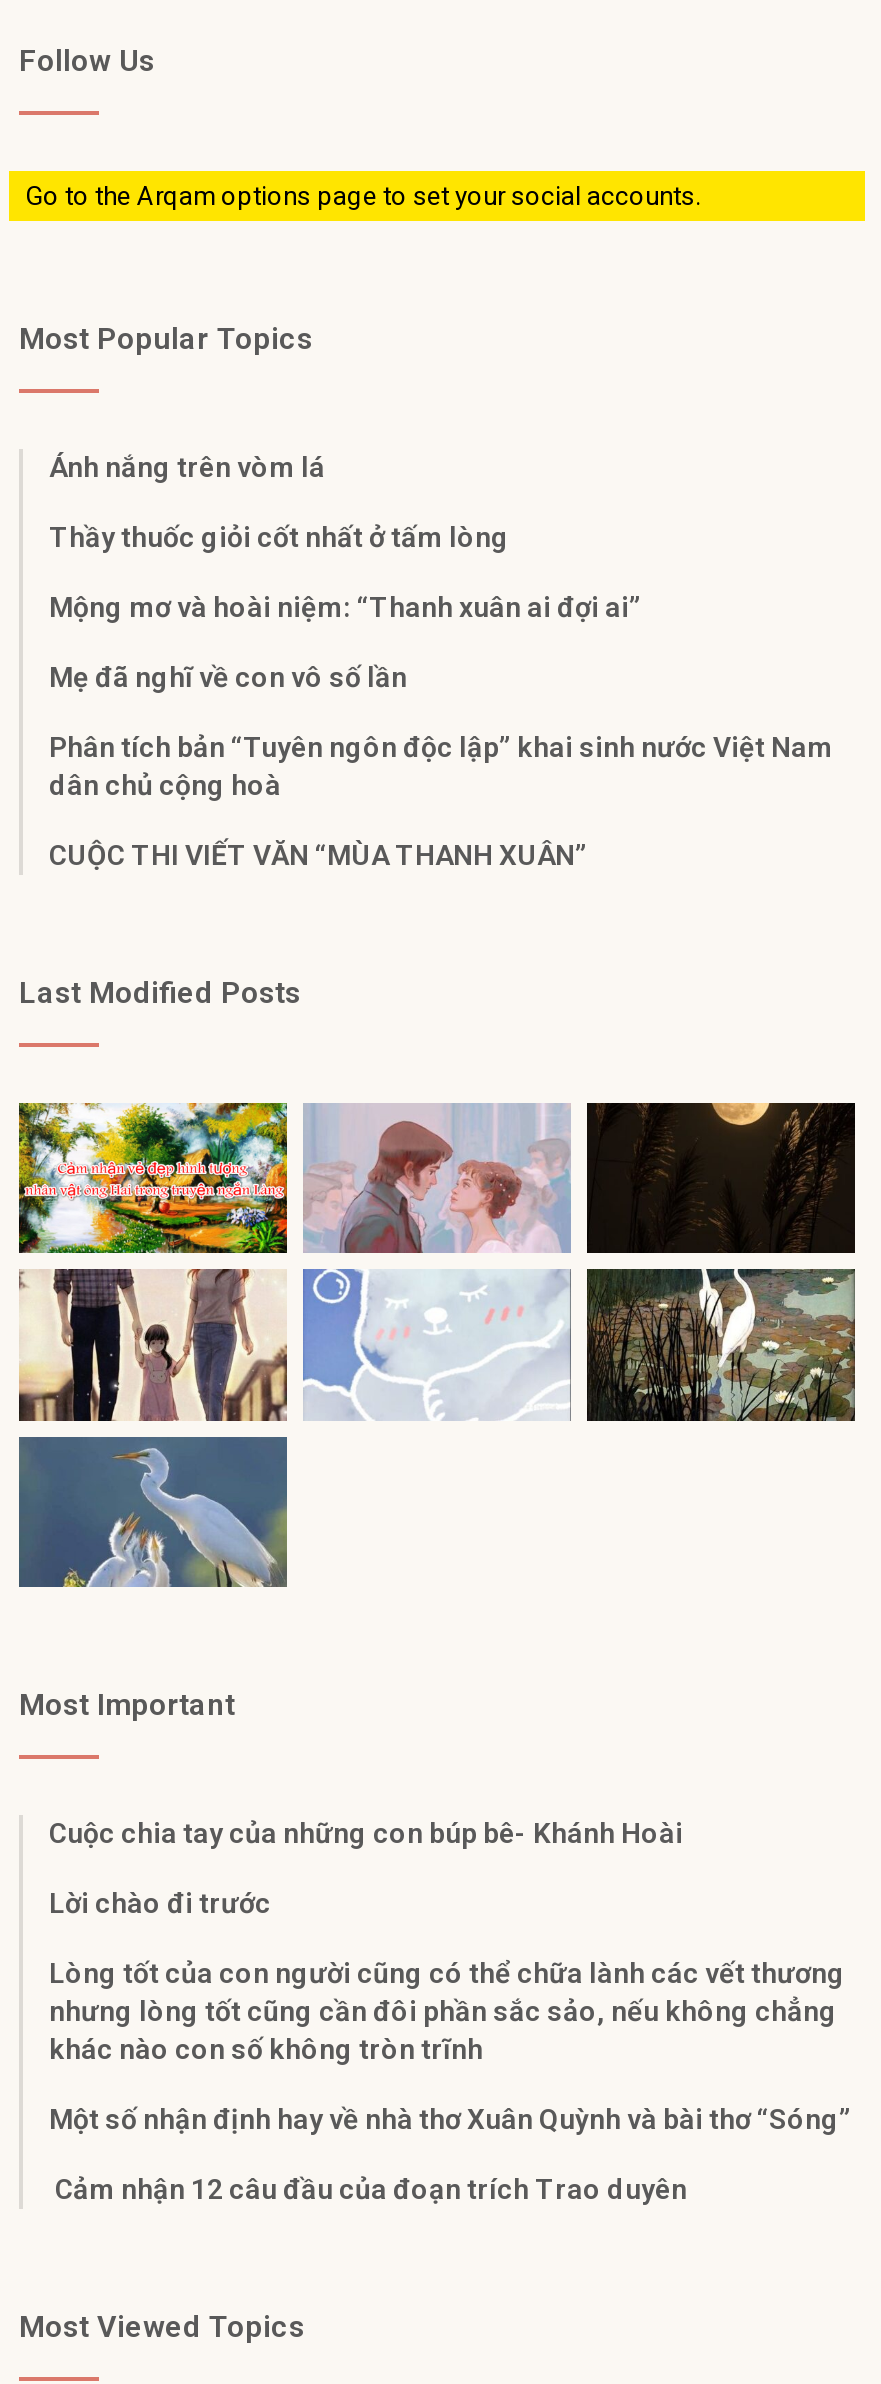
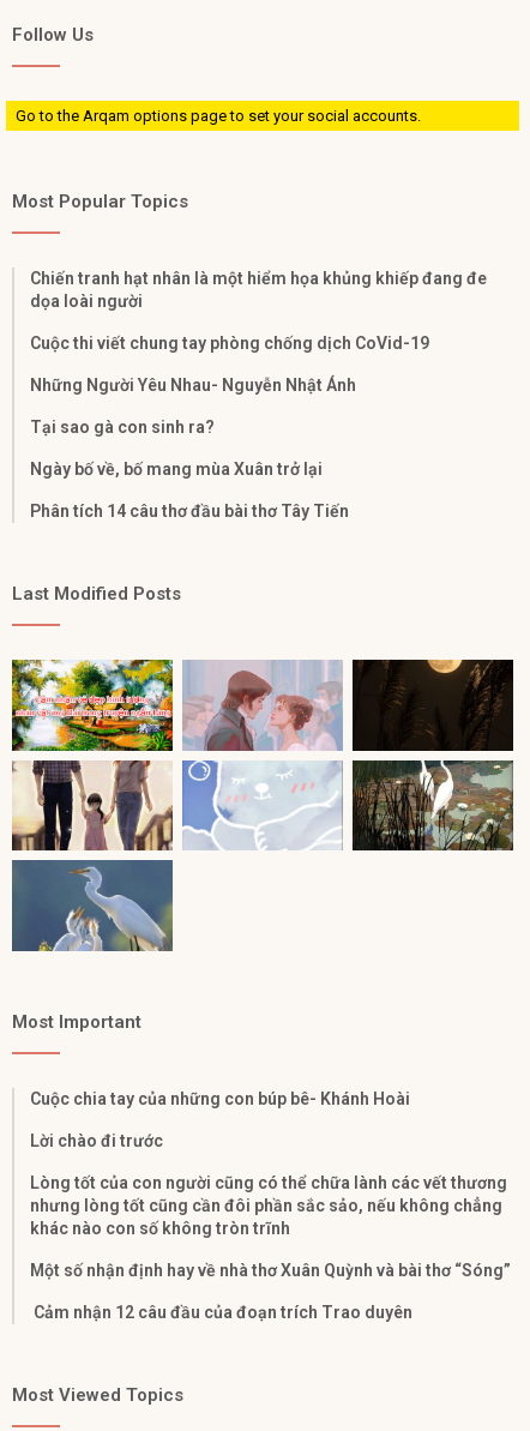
- Ánh nắng trên vòm lá
+ Chiến tranh hạt nhân là một hiểm họa khủng khiếp đang đe
+ dọa loài người

- Thầy thuốc giỏi cốt nhất ở tấm lòng
+ Cuộc thi viết chung tay phòng chống dịch CoVid-19

- Mộng mơ và hoài niệm: “Thanh xuân ai đợi ai”
+ Những Người Yêu Nhau- Nguyễn Nhật Ánh

- Mẹ đã nghĩ về con vô số lần
+ Tại sao gà con sinh ra?

- Phân tích bản “Tuyên ngôn độc lập” khai sinh nước Việt Nam
- dân chủ cộng hoà
+ Ngày bố về, bố mang mùa Xuân trở lại

- CUỘC THI VIẾT VĂN “MÙA THANH XUÂN”
+ Phân tích 14 câu thơ đầu bài thơ Tây Tiến
